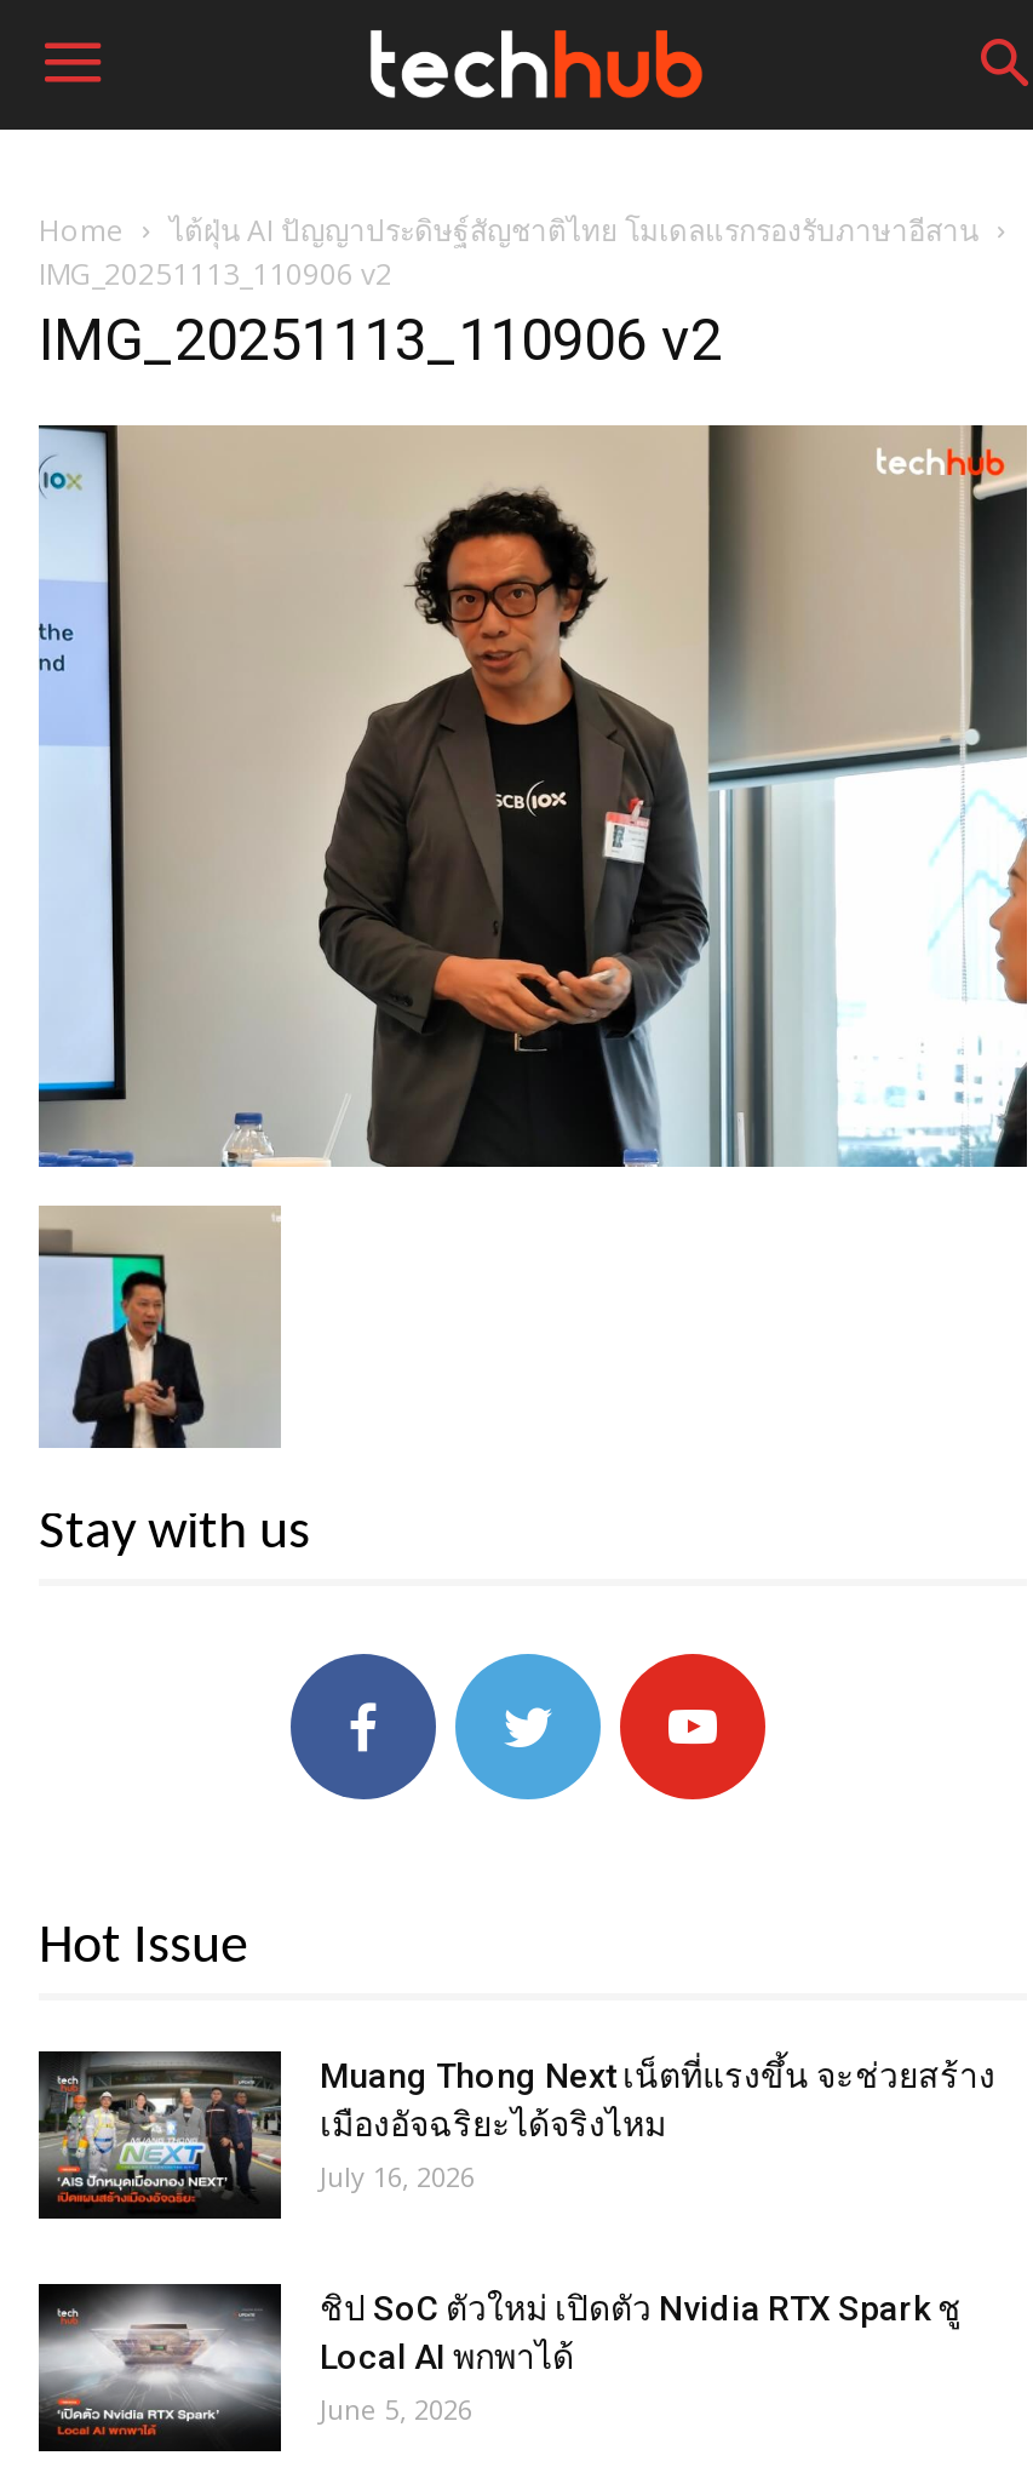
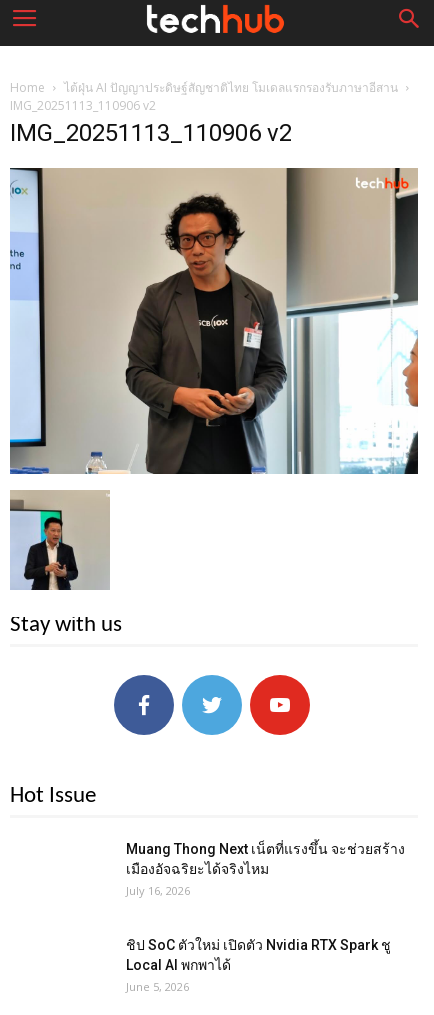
- [image]

- [image]
